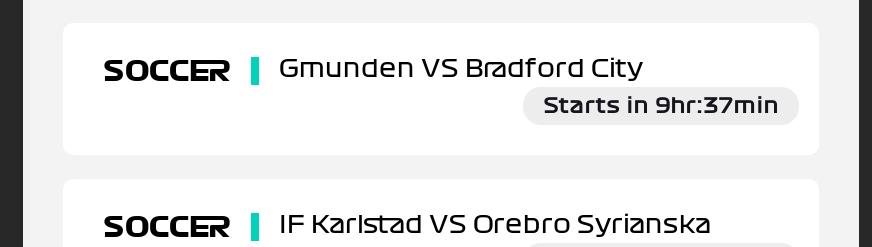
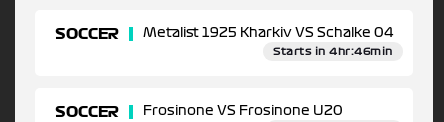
- Gmunden VS Bradford City
+ Metalist 1925 Kharkiv VS Schalke 04

- Starts in 9hr:37min
+ Starts in 4hr:46min

- IF Karlstad VS Orebro Syrianska
+ Frosinone VS Frosinone U20
